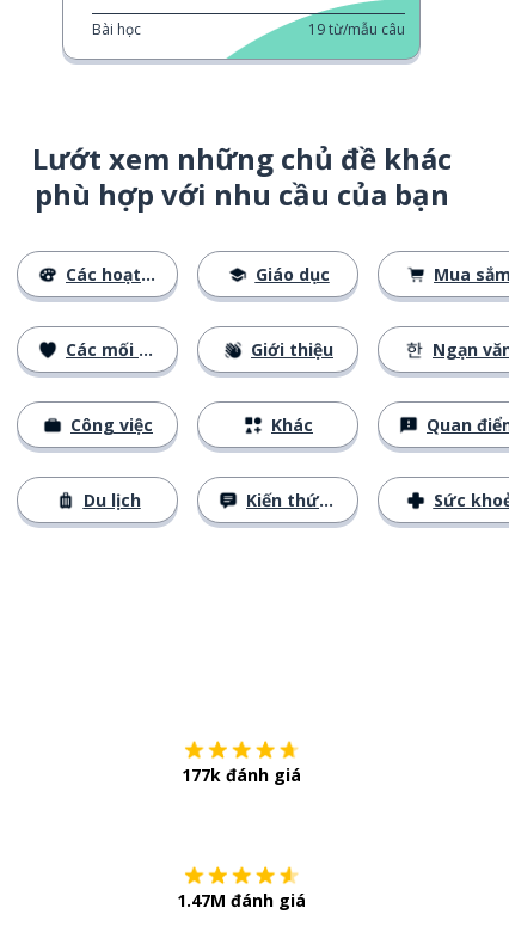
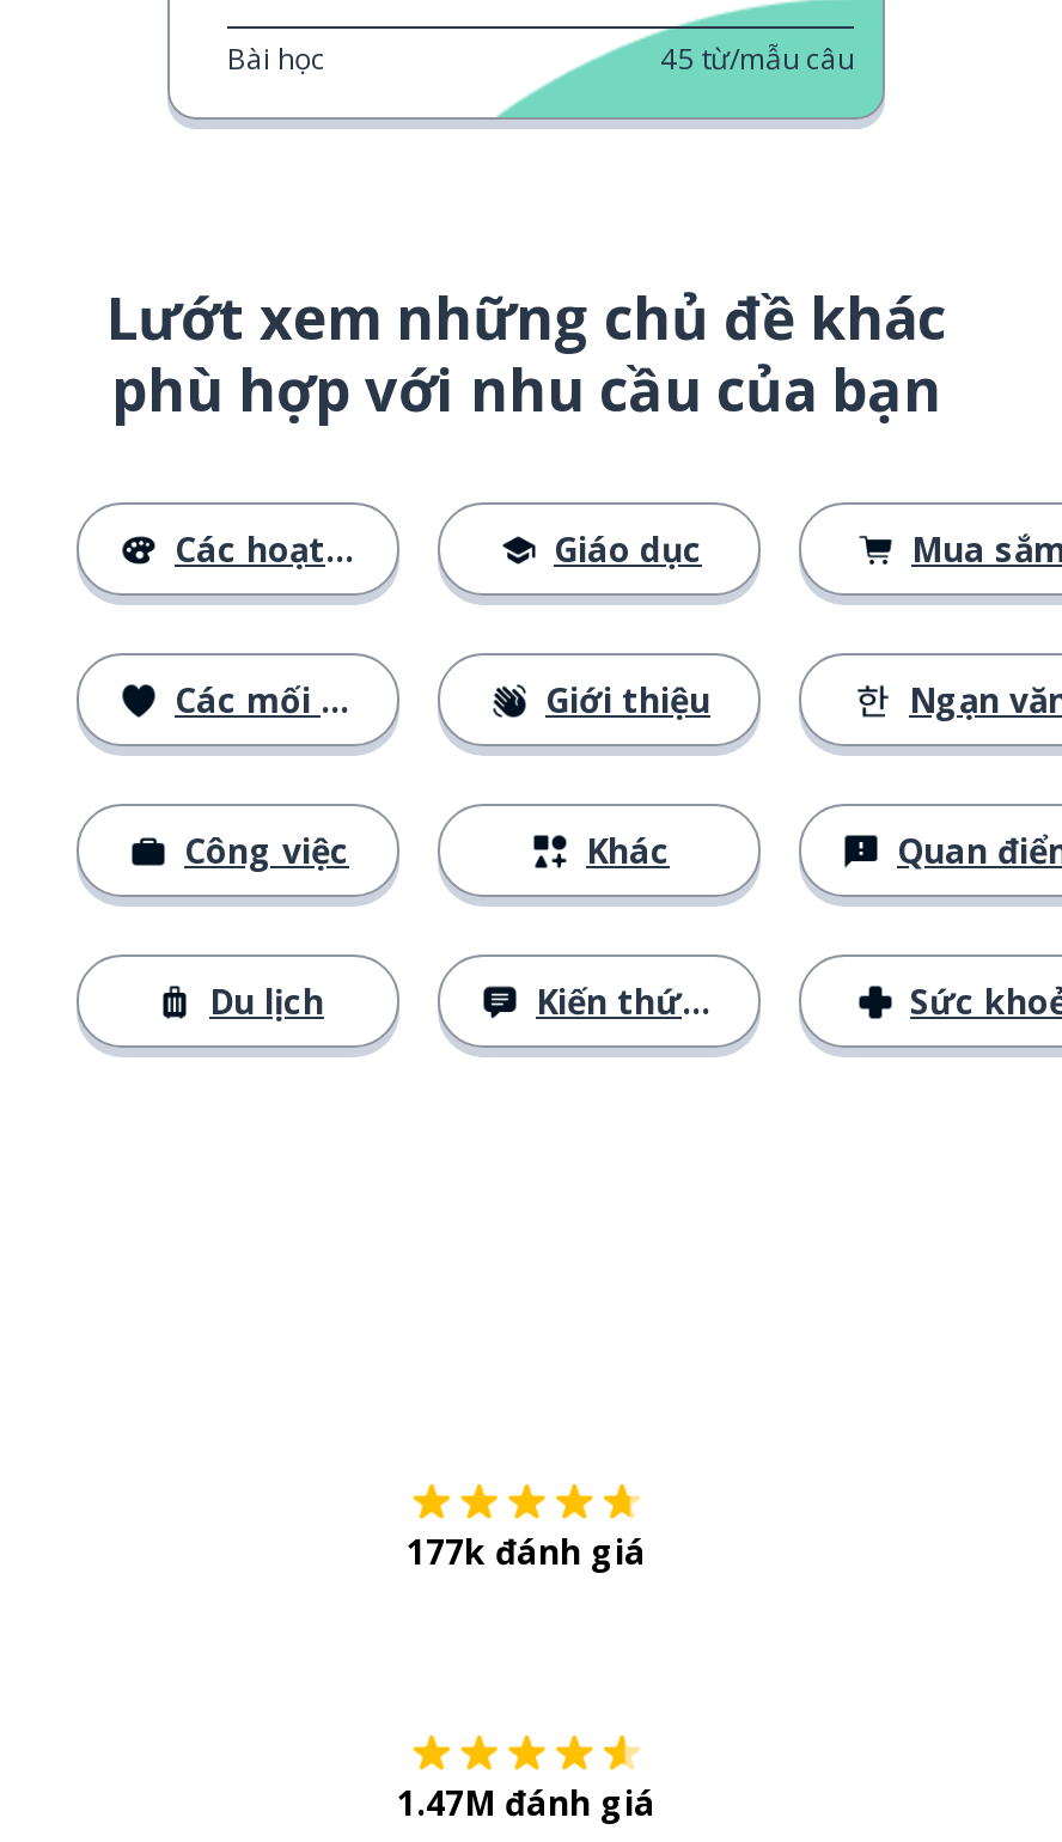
- 19 từ/mẫu câu
+ 45 từ/mẫu câu
